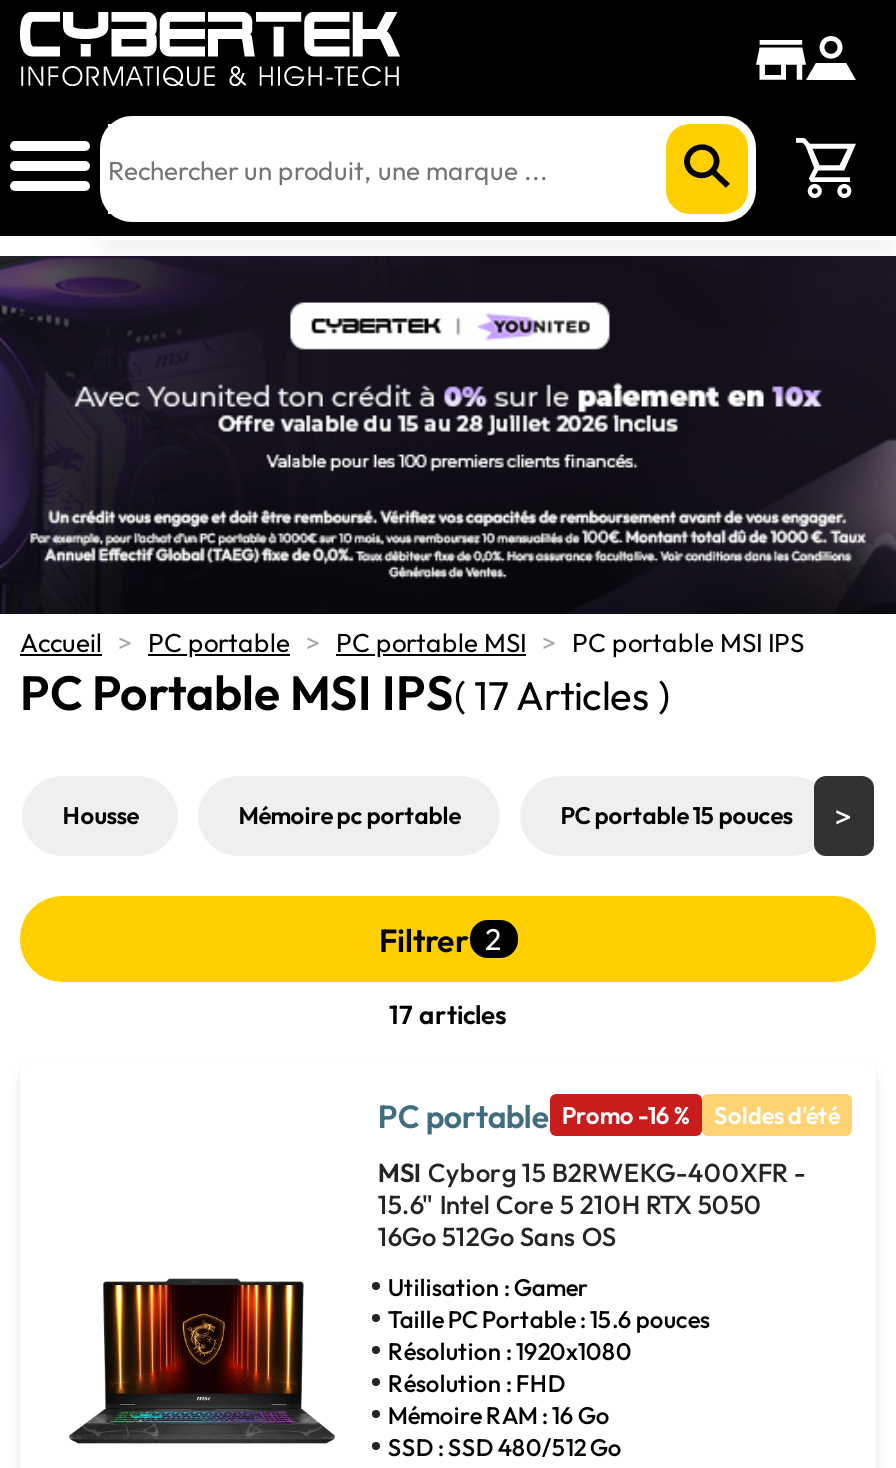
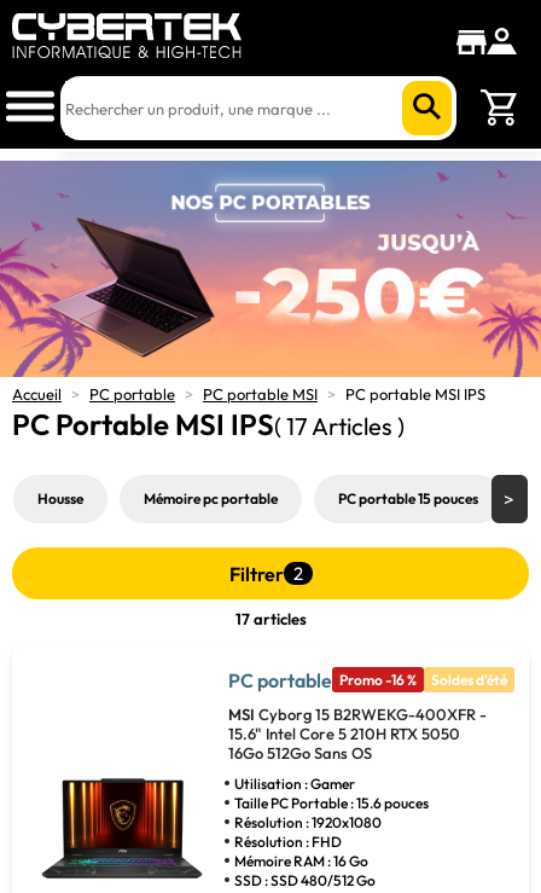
- [image]
+ [image]
